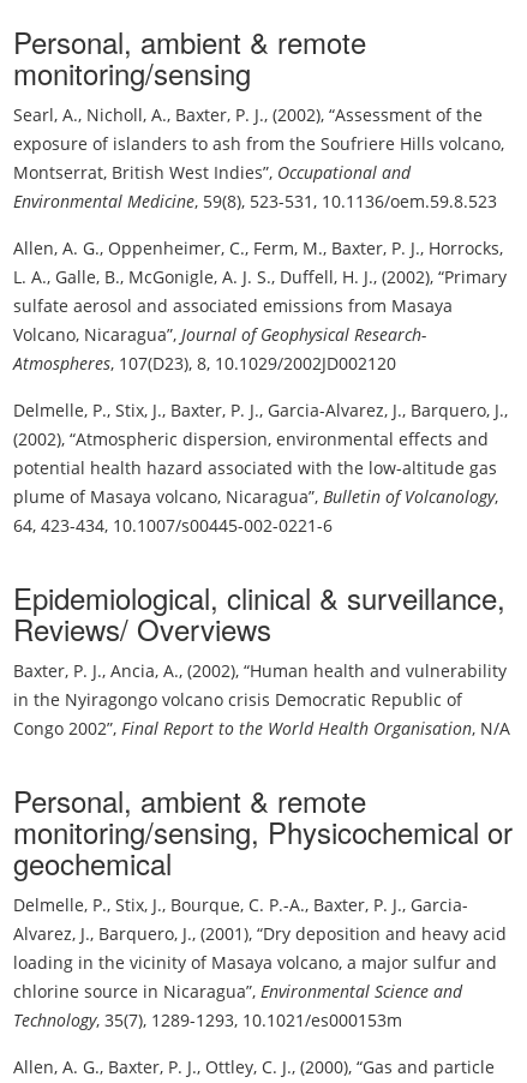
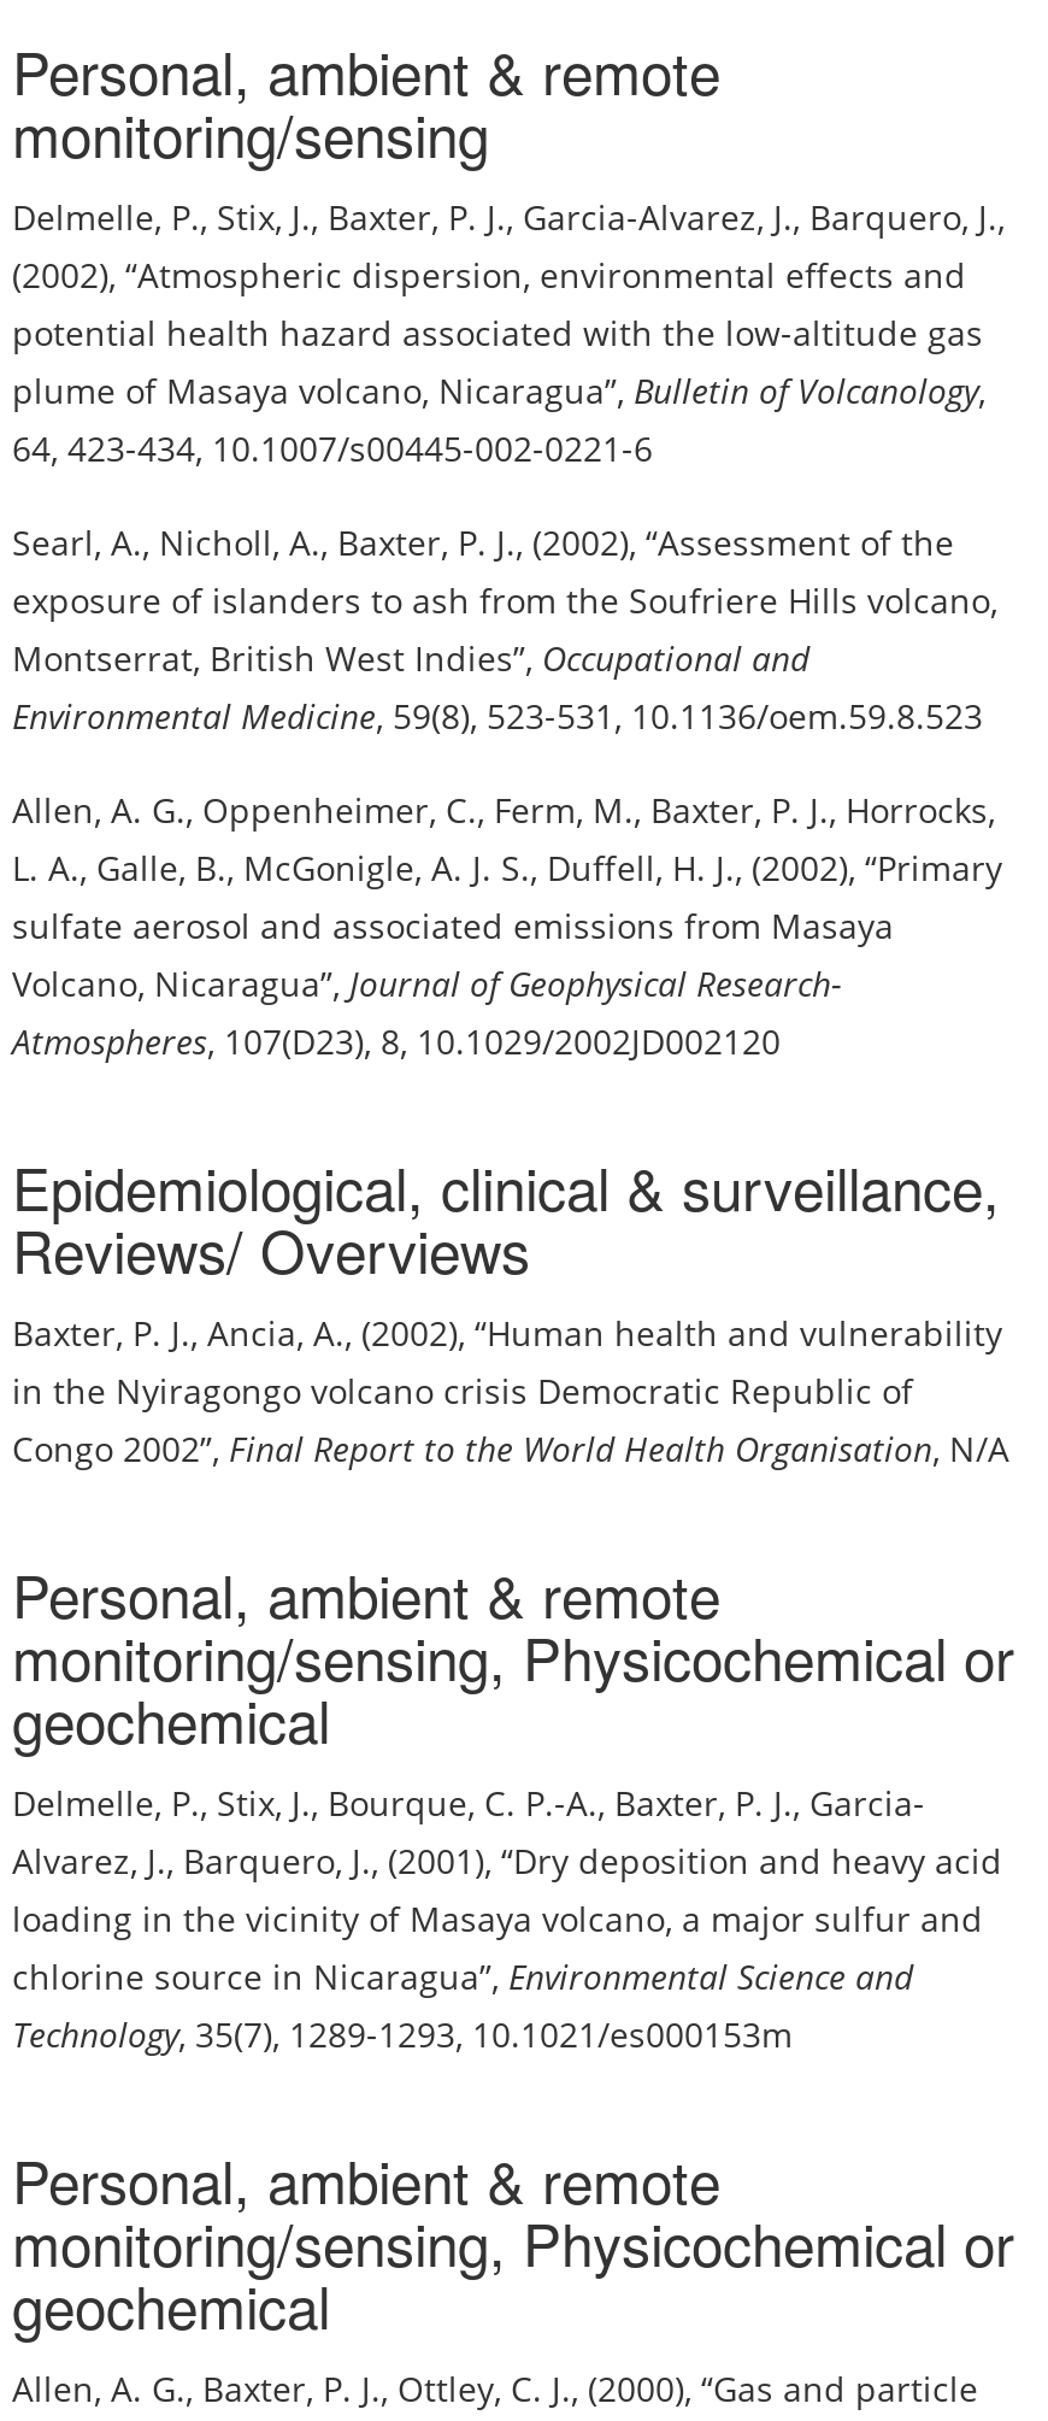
moved down: Searl, A., Nicholl, A., Baxter, P. J., (2002), Assessment of the | exposure of islanders to ash from the Soufriere Hills volcano, | Montserrat, British West Indies , Occupational and | ... | Volcano, Nicaragua , Journal of Geophysical Research- | Atmospheres, 107(D23), 8, 10.1029/2002JD002120

moved up: Delmelle, P., Stix, J., Baxter, P. J., Garcia-Alvarez, J., Barquero, J., | (2002), Atmospheric dispersion, environmental effects and | potential health hazard associated with the low-altitude gas | plume of Masaya volcano, Nicaragua , Bulletin of Volcanology, | 64, 423-434, 10.1007/s00445-002-0221-6

+ Personal, ambient & remote
+ monitoring/sensing,Physicochemical or
+ geochemical
